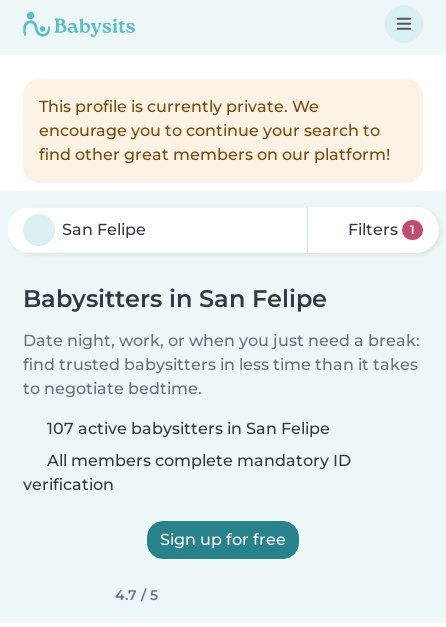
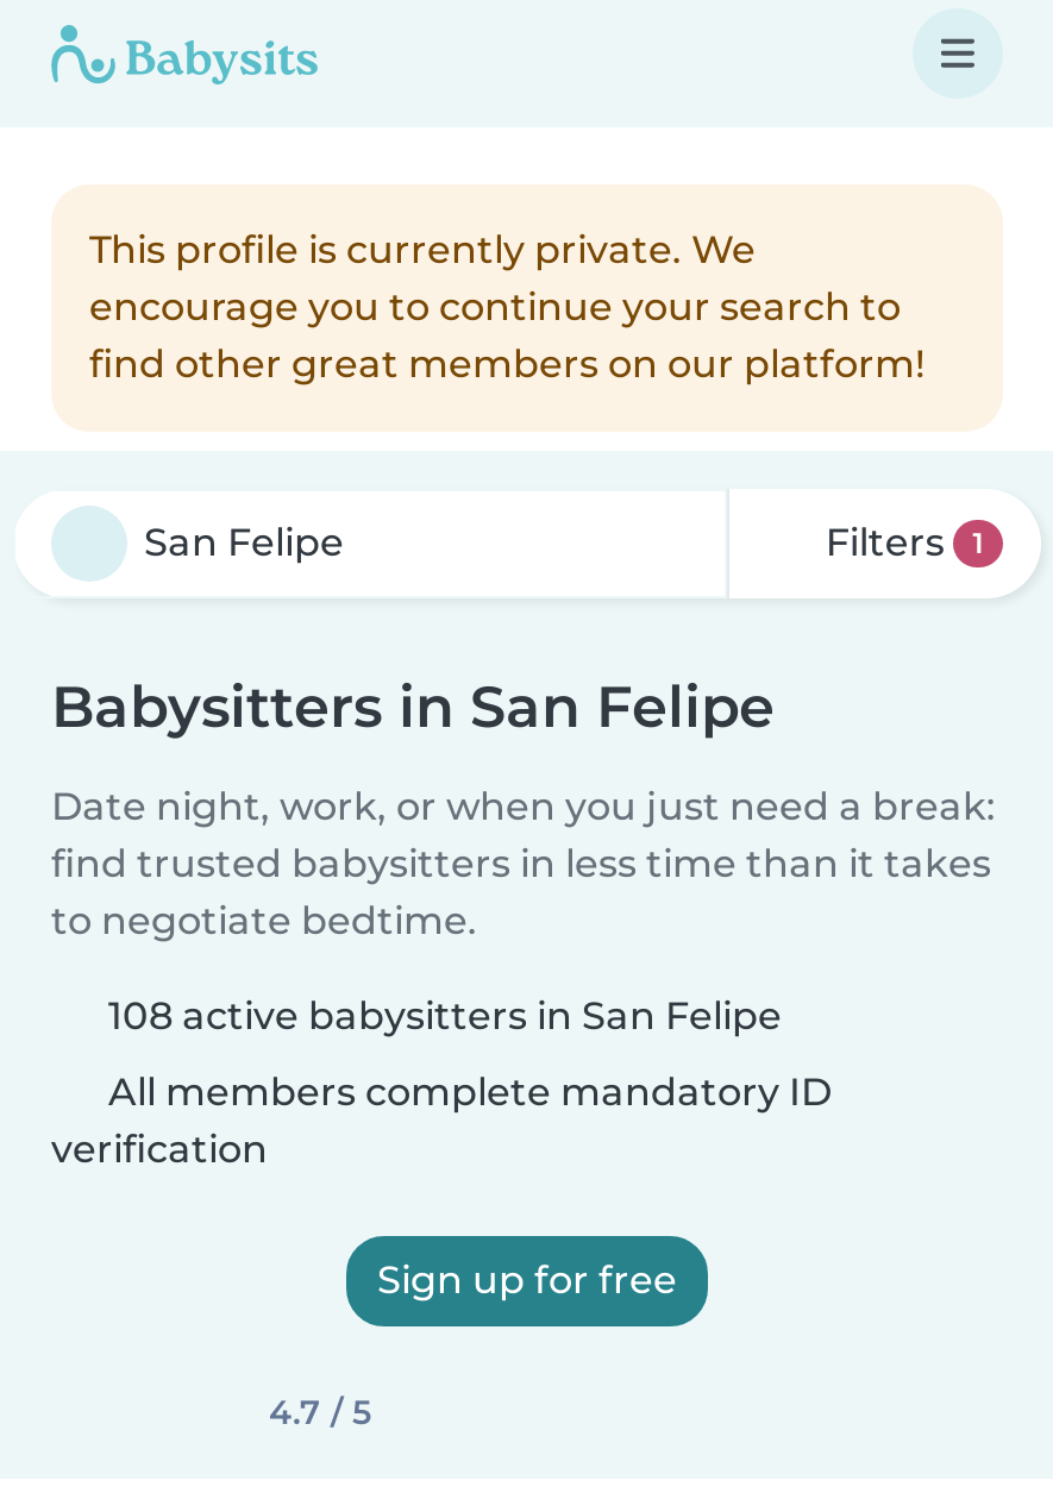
- 107 active babysitters in San Felipe
+ 108 active babysitters in San Felipe
